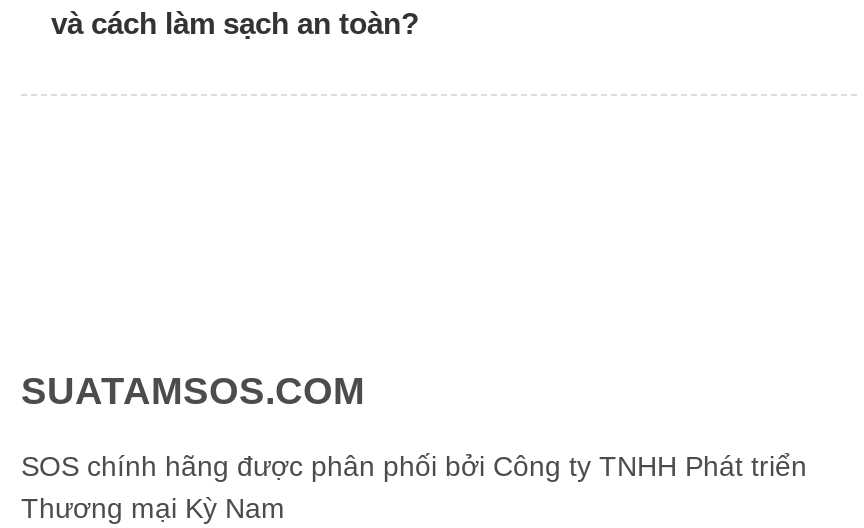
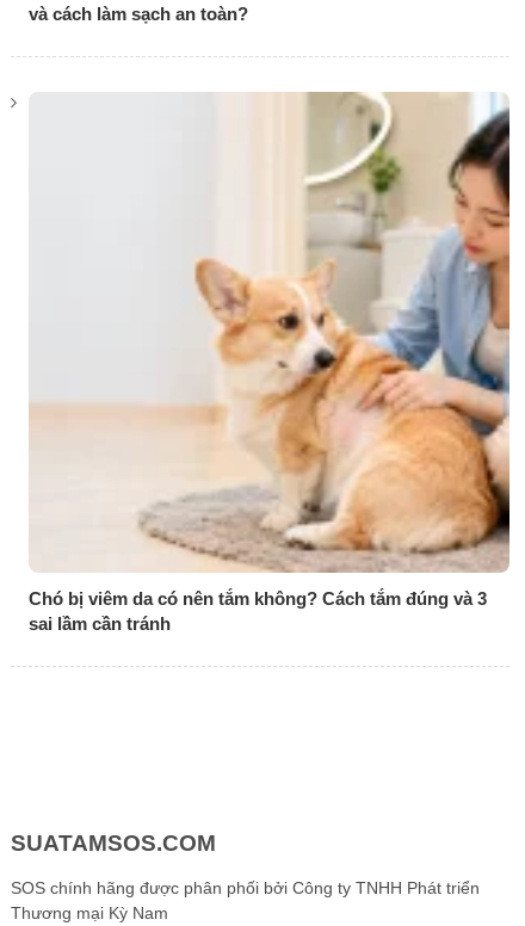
+ [image]
+ Chó bị viêm da có nên tắm không? Cách tắm đúng và 3
+ sai lầm cần tránh
